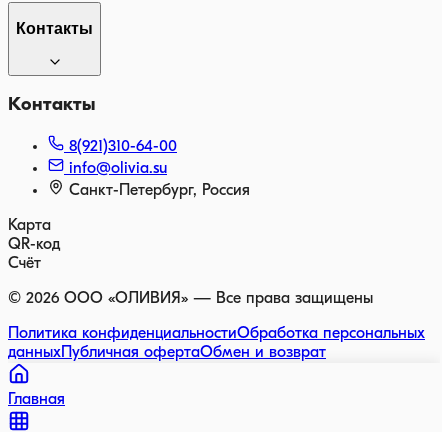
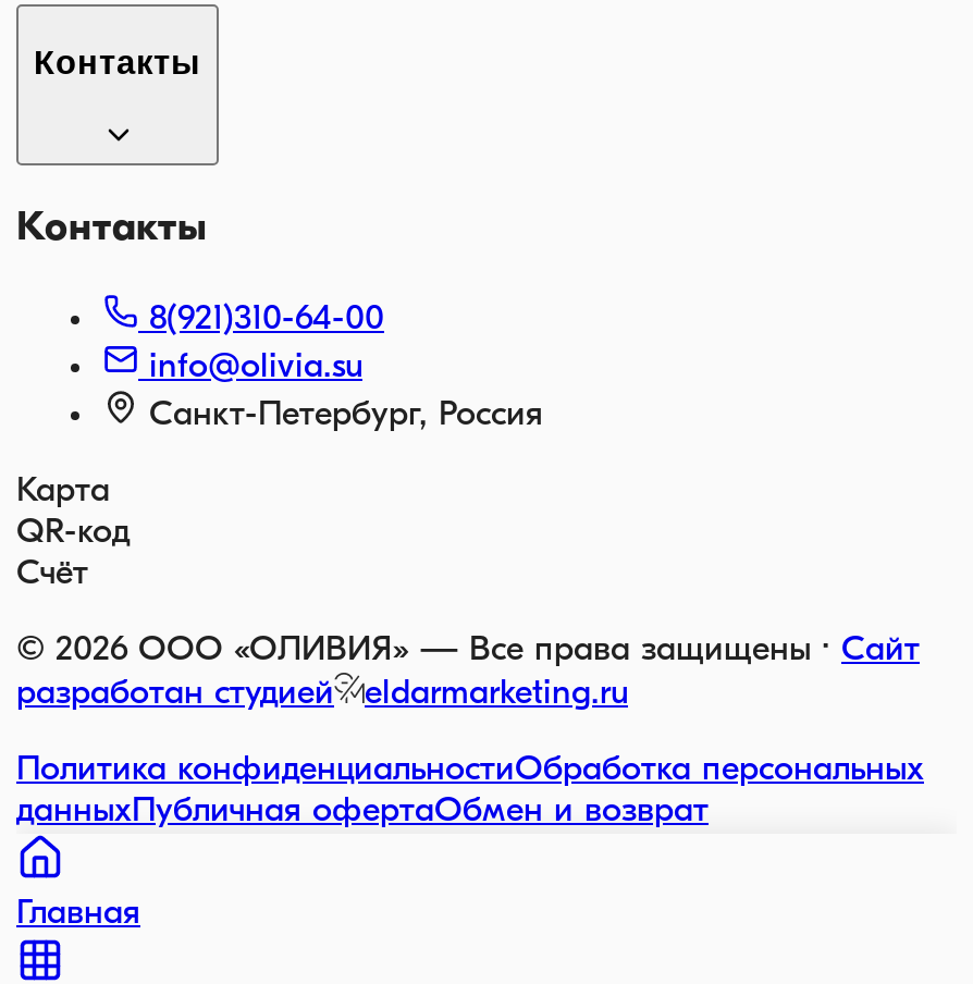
- © 2026 ООО «ОЛИВИЯ» — Все права защищены
+ © 2026 ООО «ОЛИВИЯ» — Все права защищены · Сайт
+ разработан студией
+ eldarmarketing.ru
